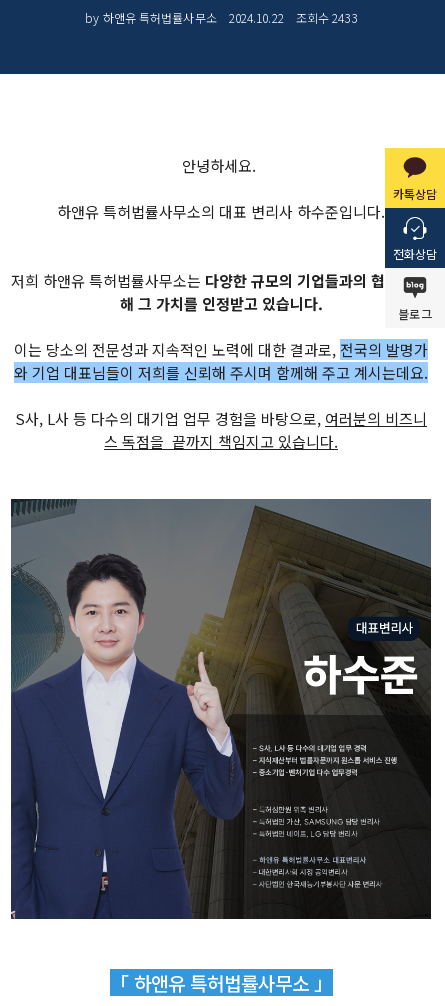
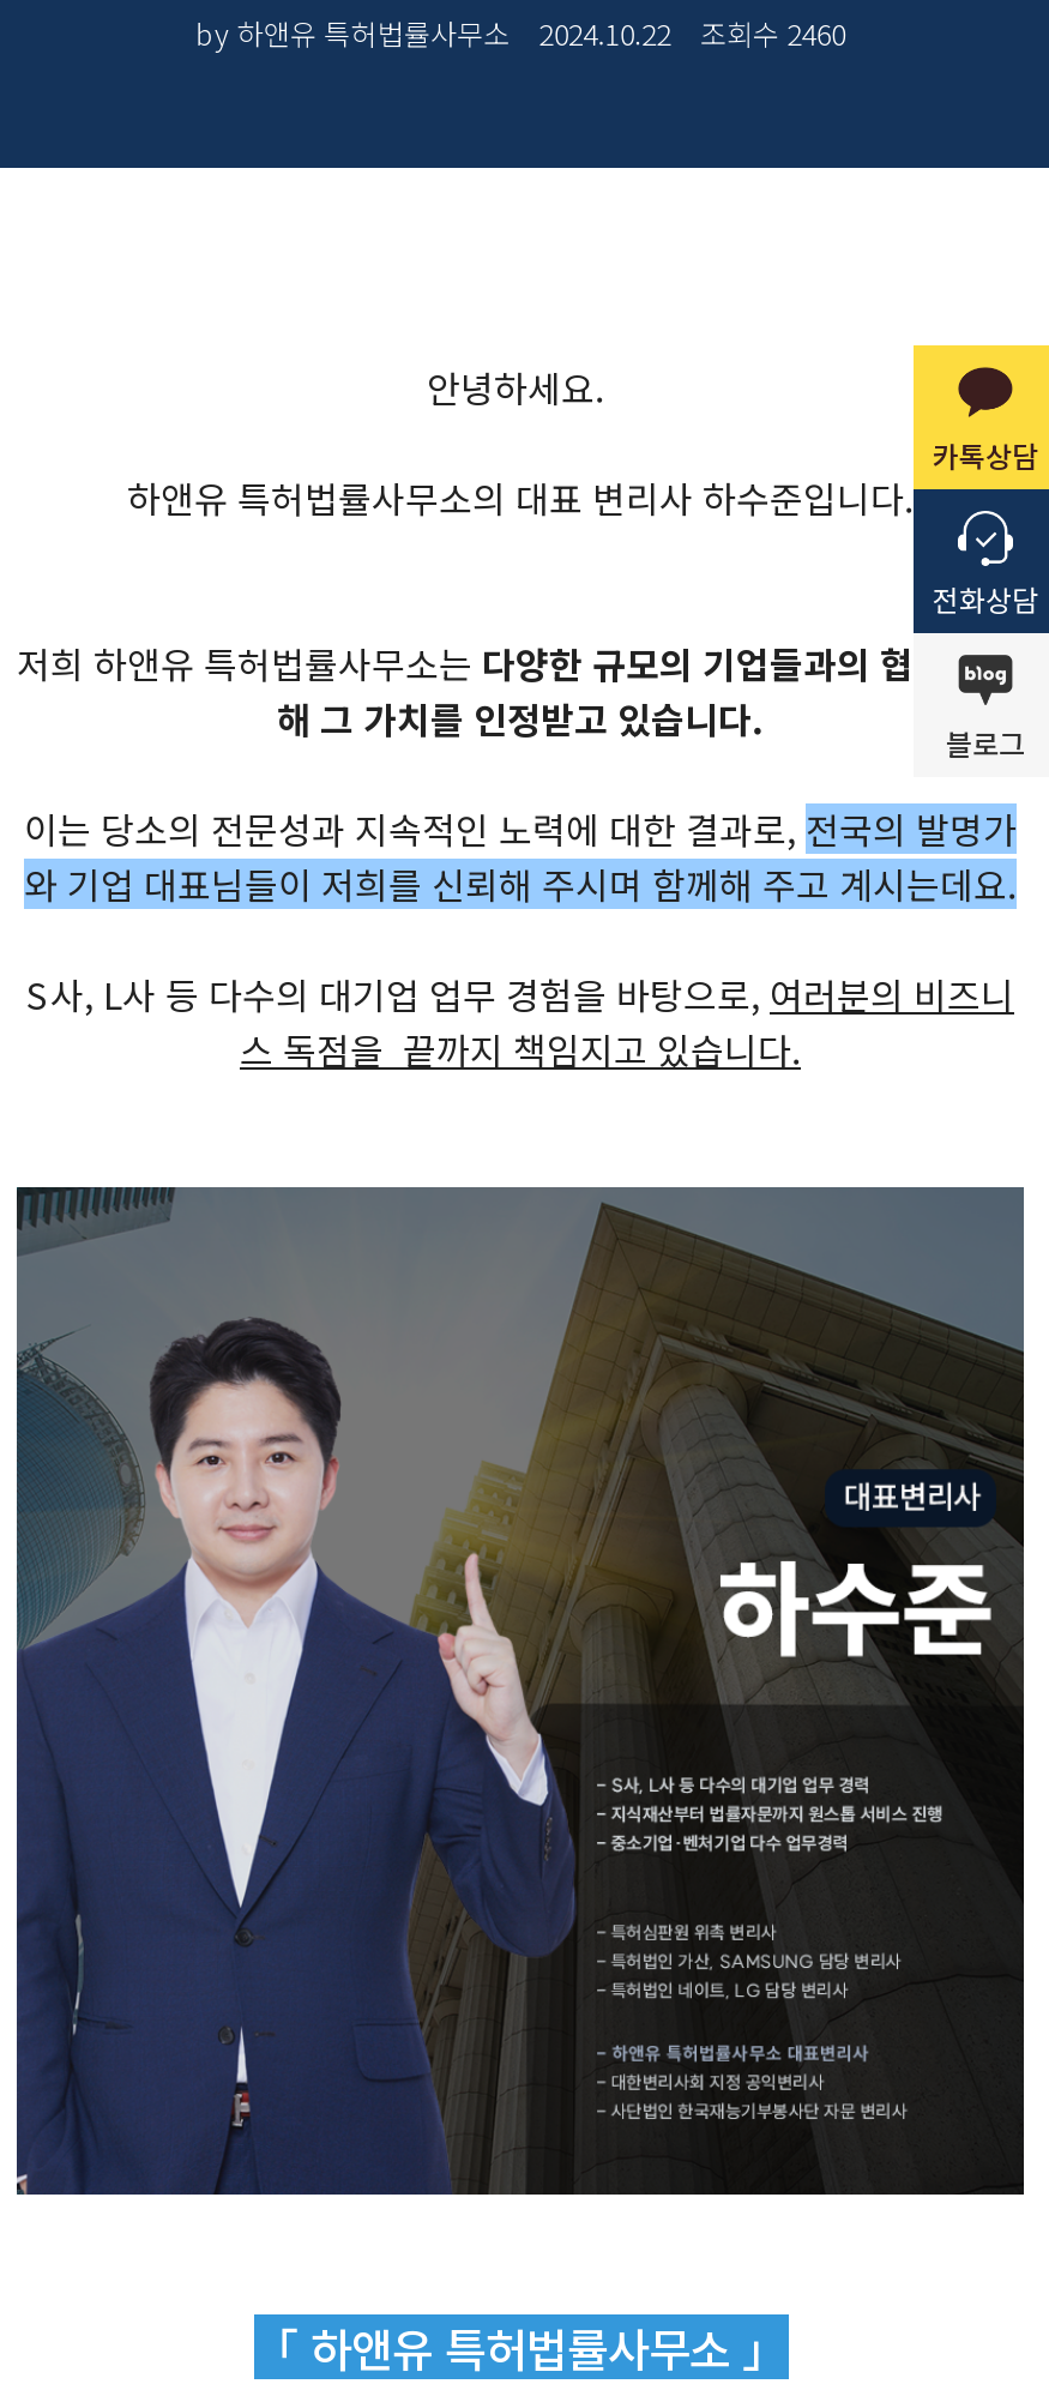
- by 하앤유 특허법률사무소 2024.10.22 조회수 2433
+ by 하앤유 특허법률사무소 2024.10.22 조회수 2460
